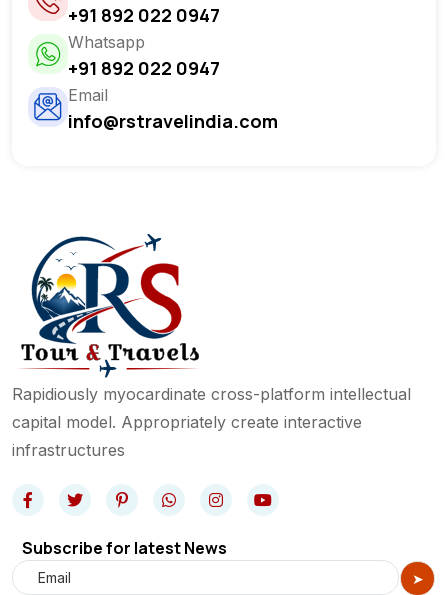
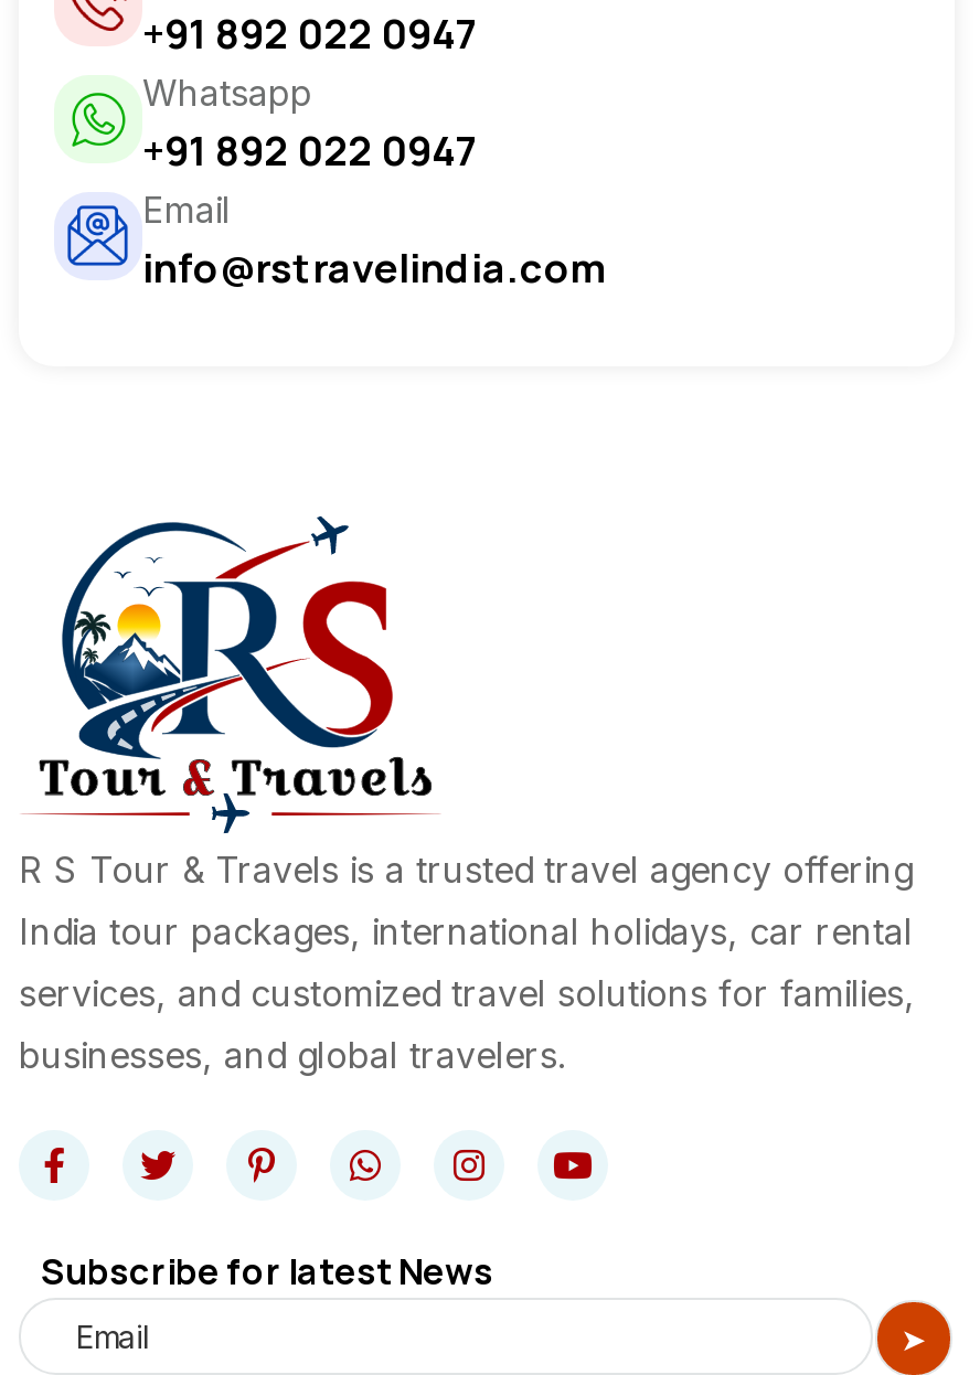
- Rapidiously myocardinate cross-platform intellectual
- capital model. Appropriately create interactive
- infrastructures
+ R S Tour & Travels is a trusted travel agency offering
+ India tour packages, international holidays, car rental
+ services, and customized travel solutions for families,
+ businesses, and global travelers.
